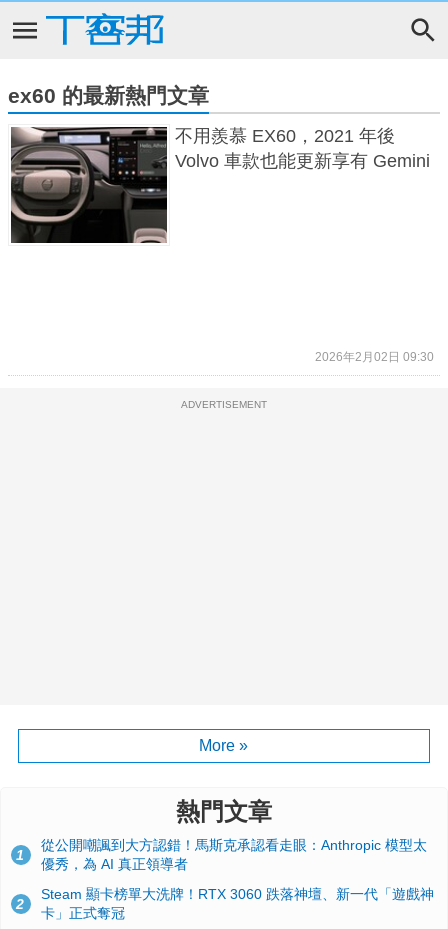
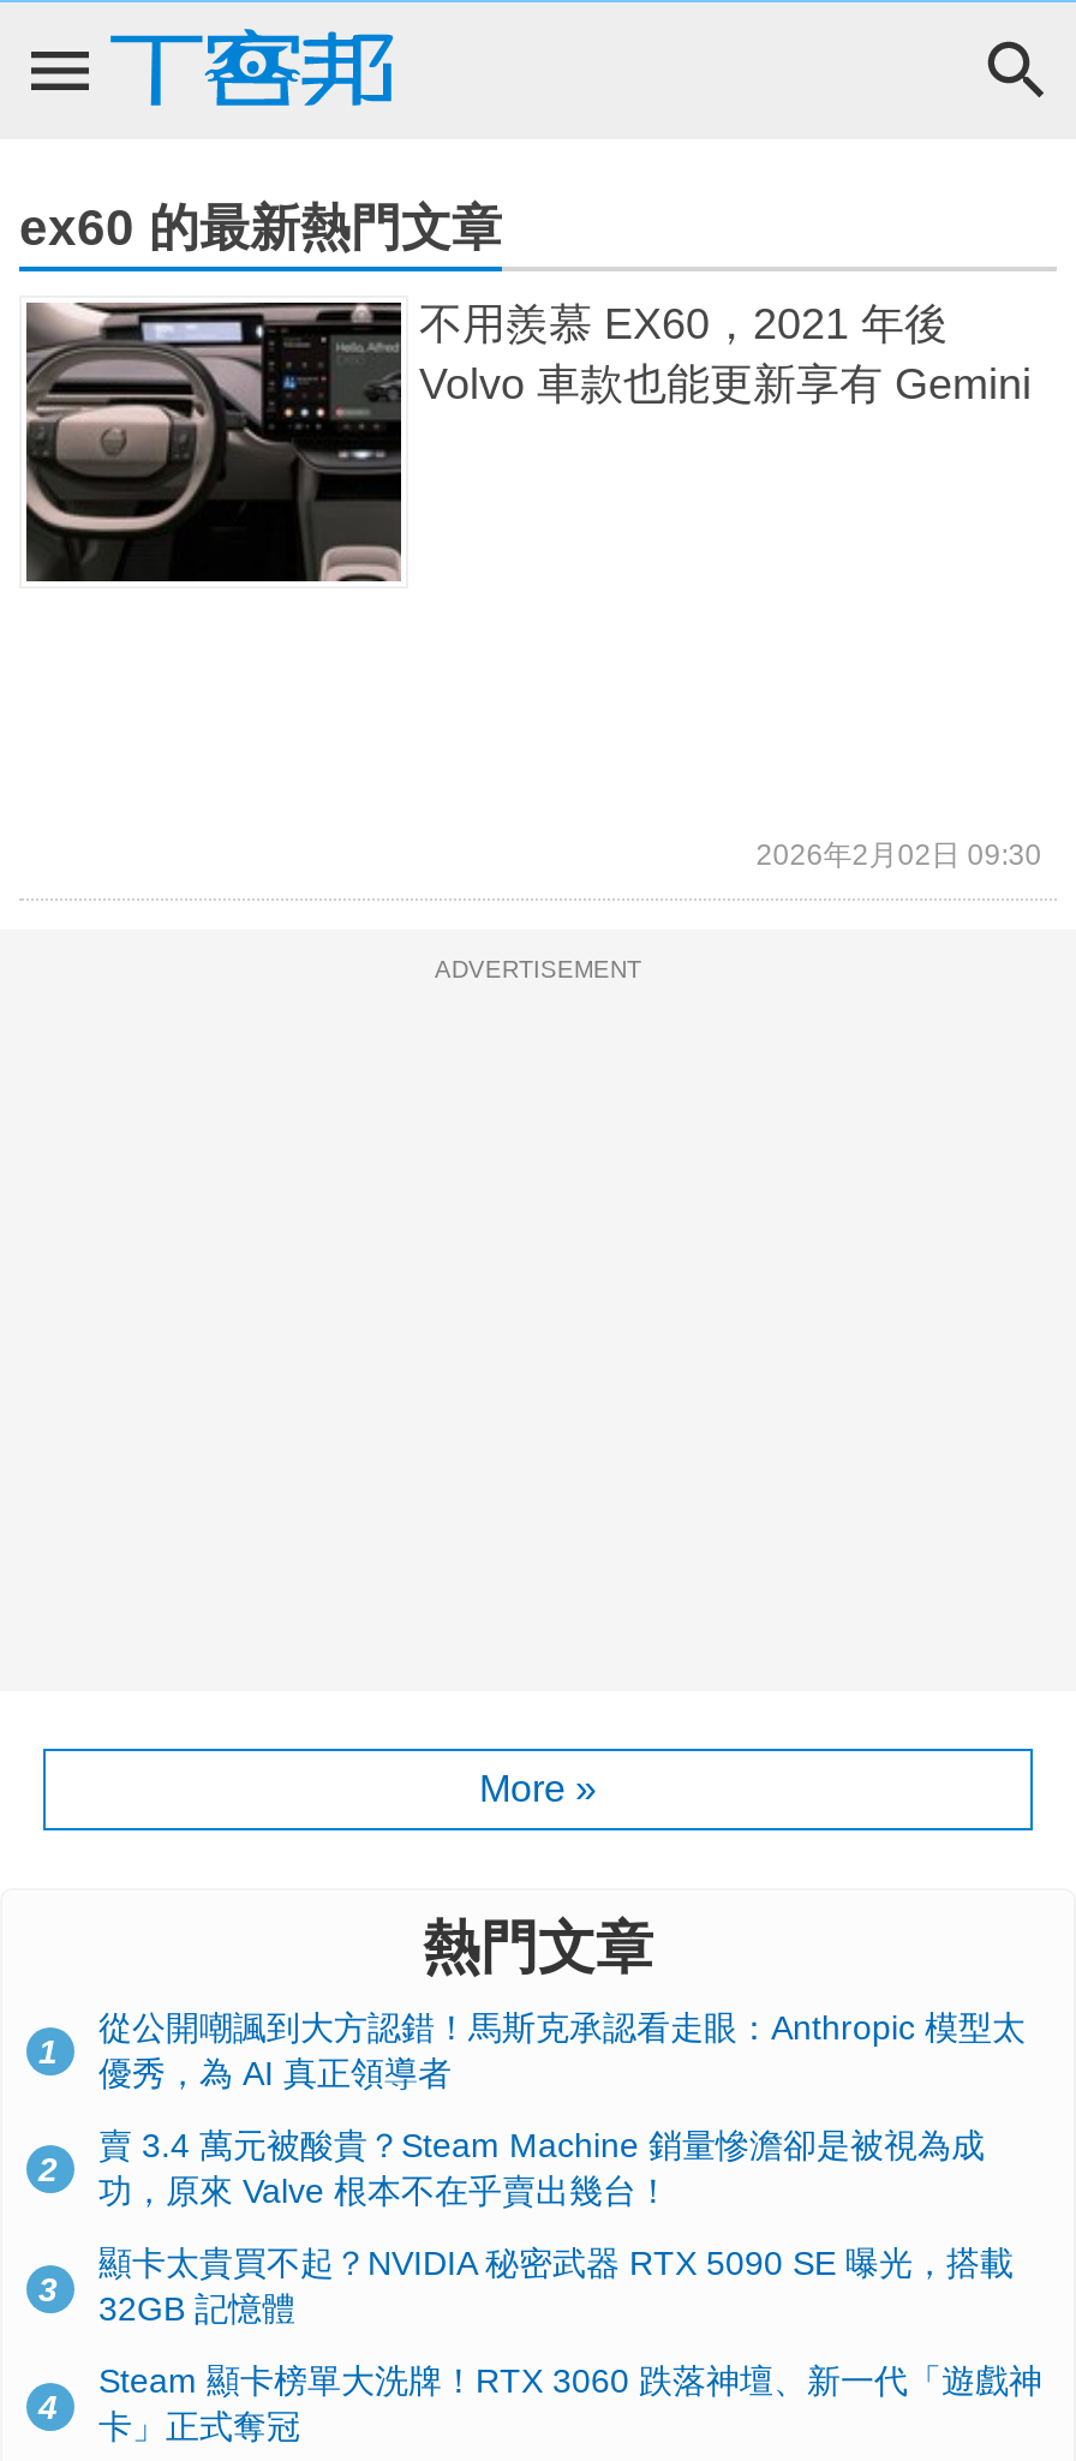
+ 賣 3.4 萬元被酸貴？Steam Machine 銷量慘澹卻是被視為成
+ 功，原來 Valve 根本不在乎賣出幾台！
+ 3

+ 顯卡太貴買不起？NVIDIA 秘密武器 RTX 5090 SE 曝光，搭載
+ 32GB 記憶體
+ 4
